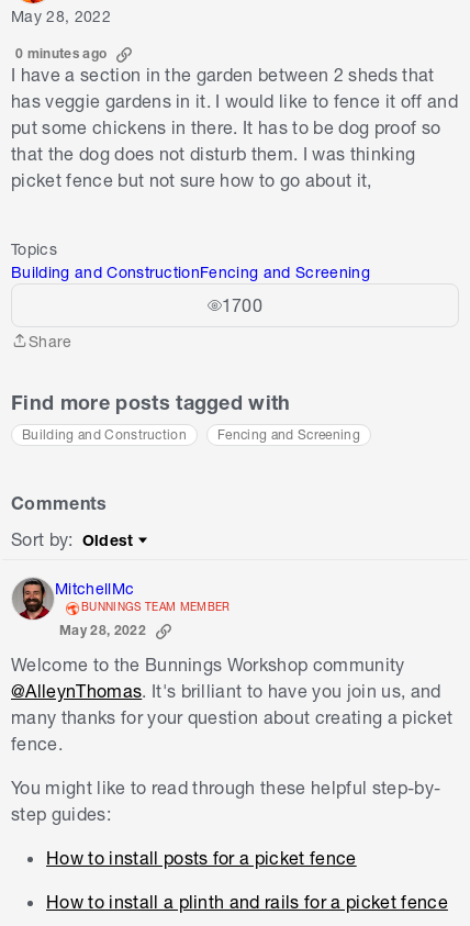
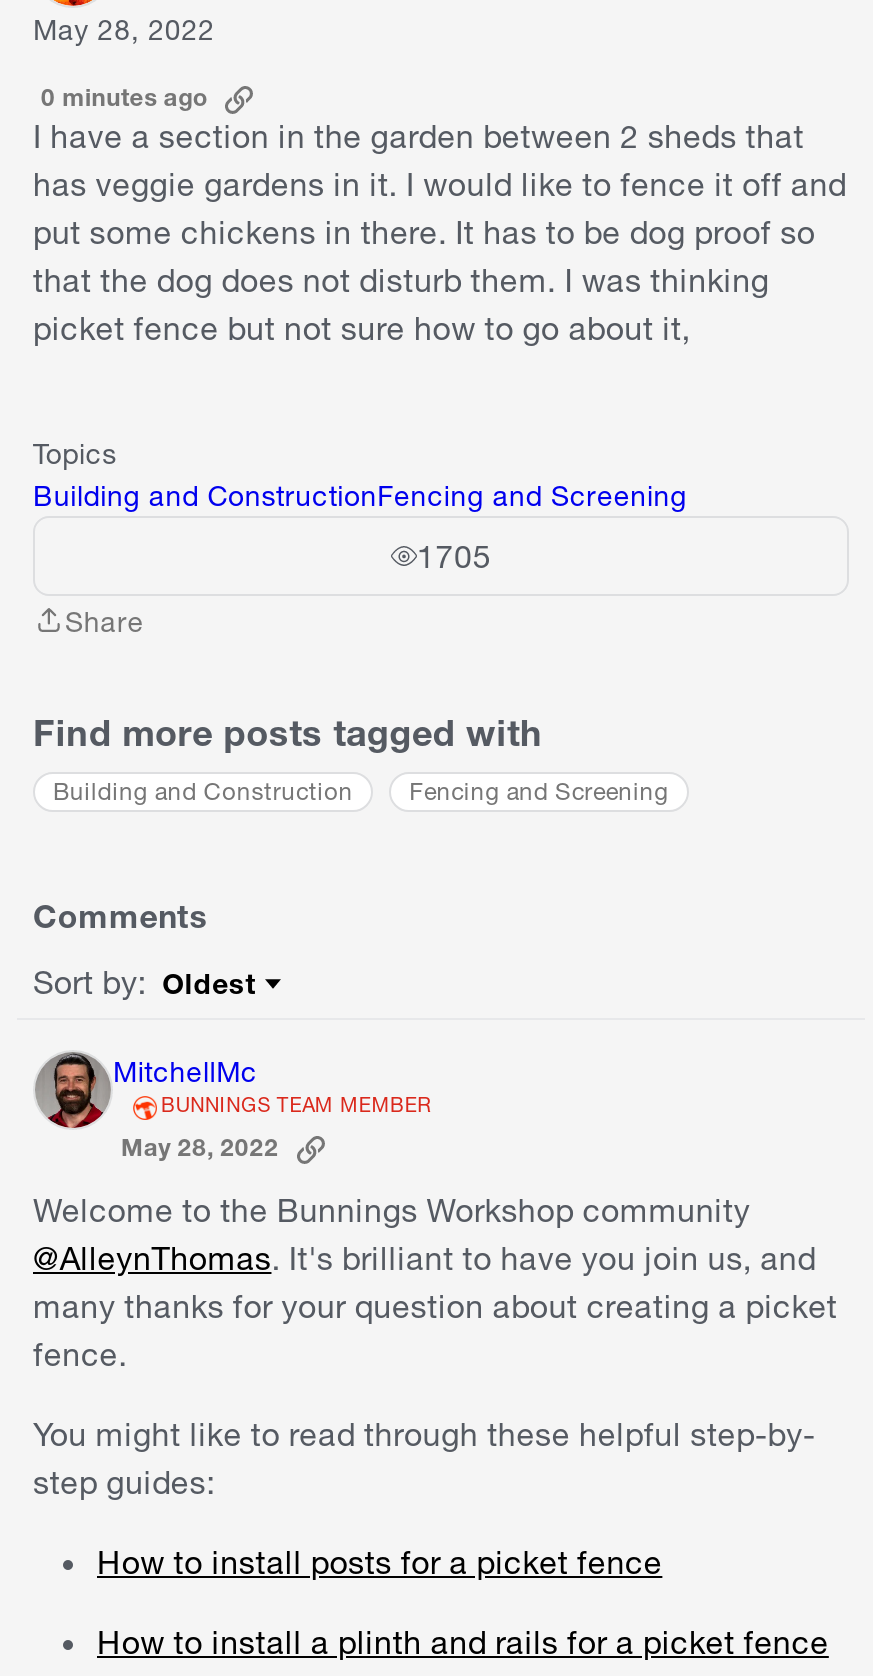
- 1700
+ 1705
